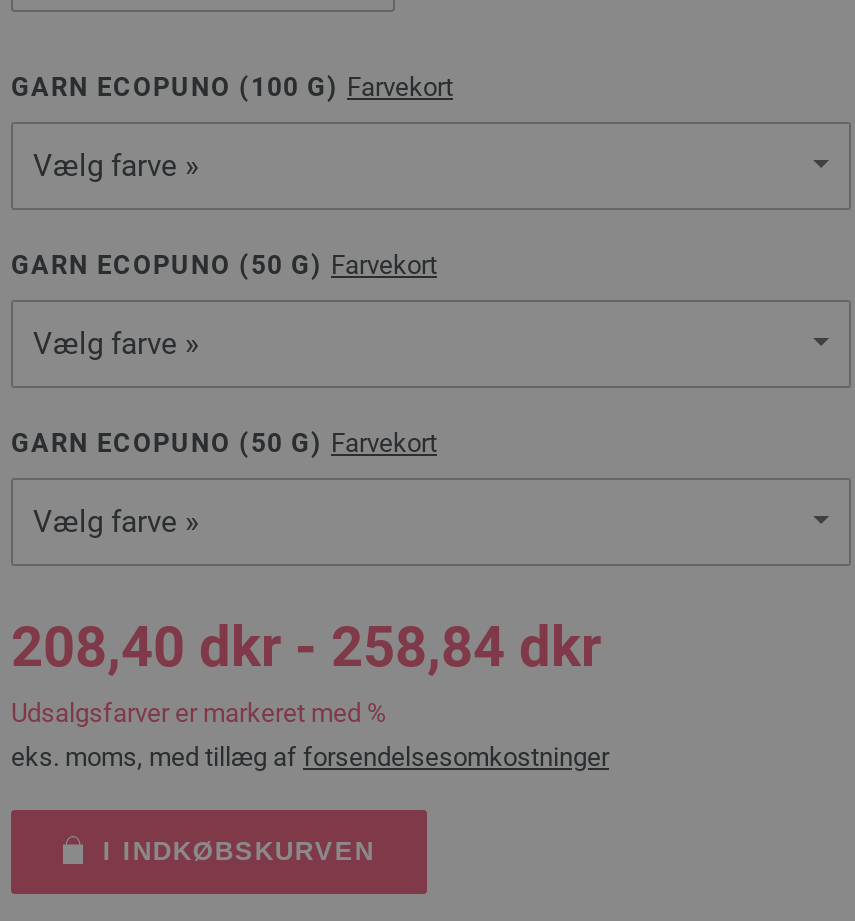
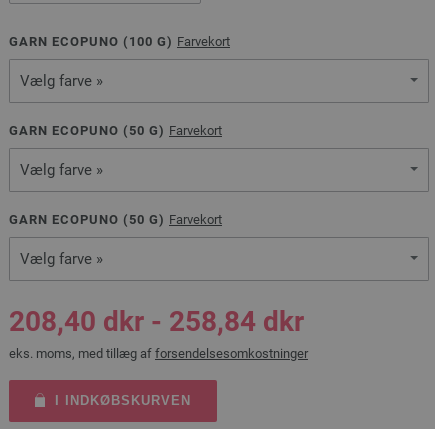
- Udsalgsfarver er markeret med %
